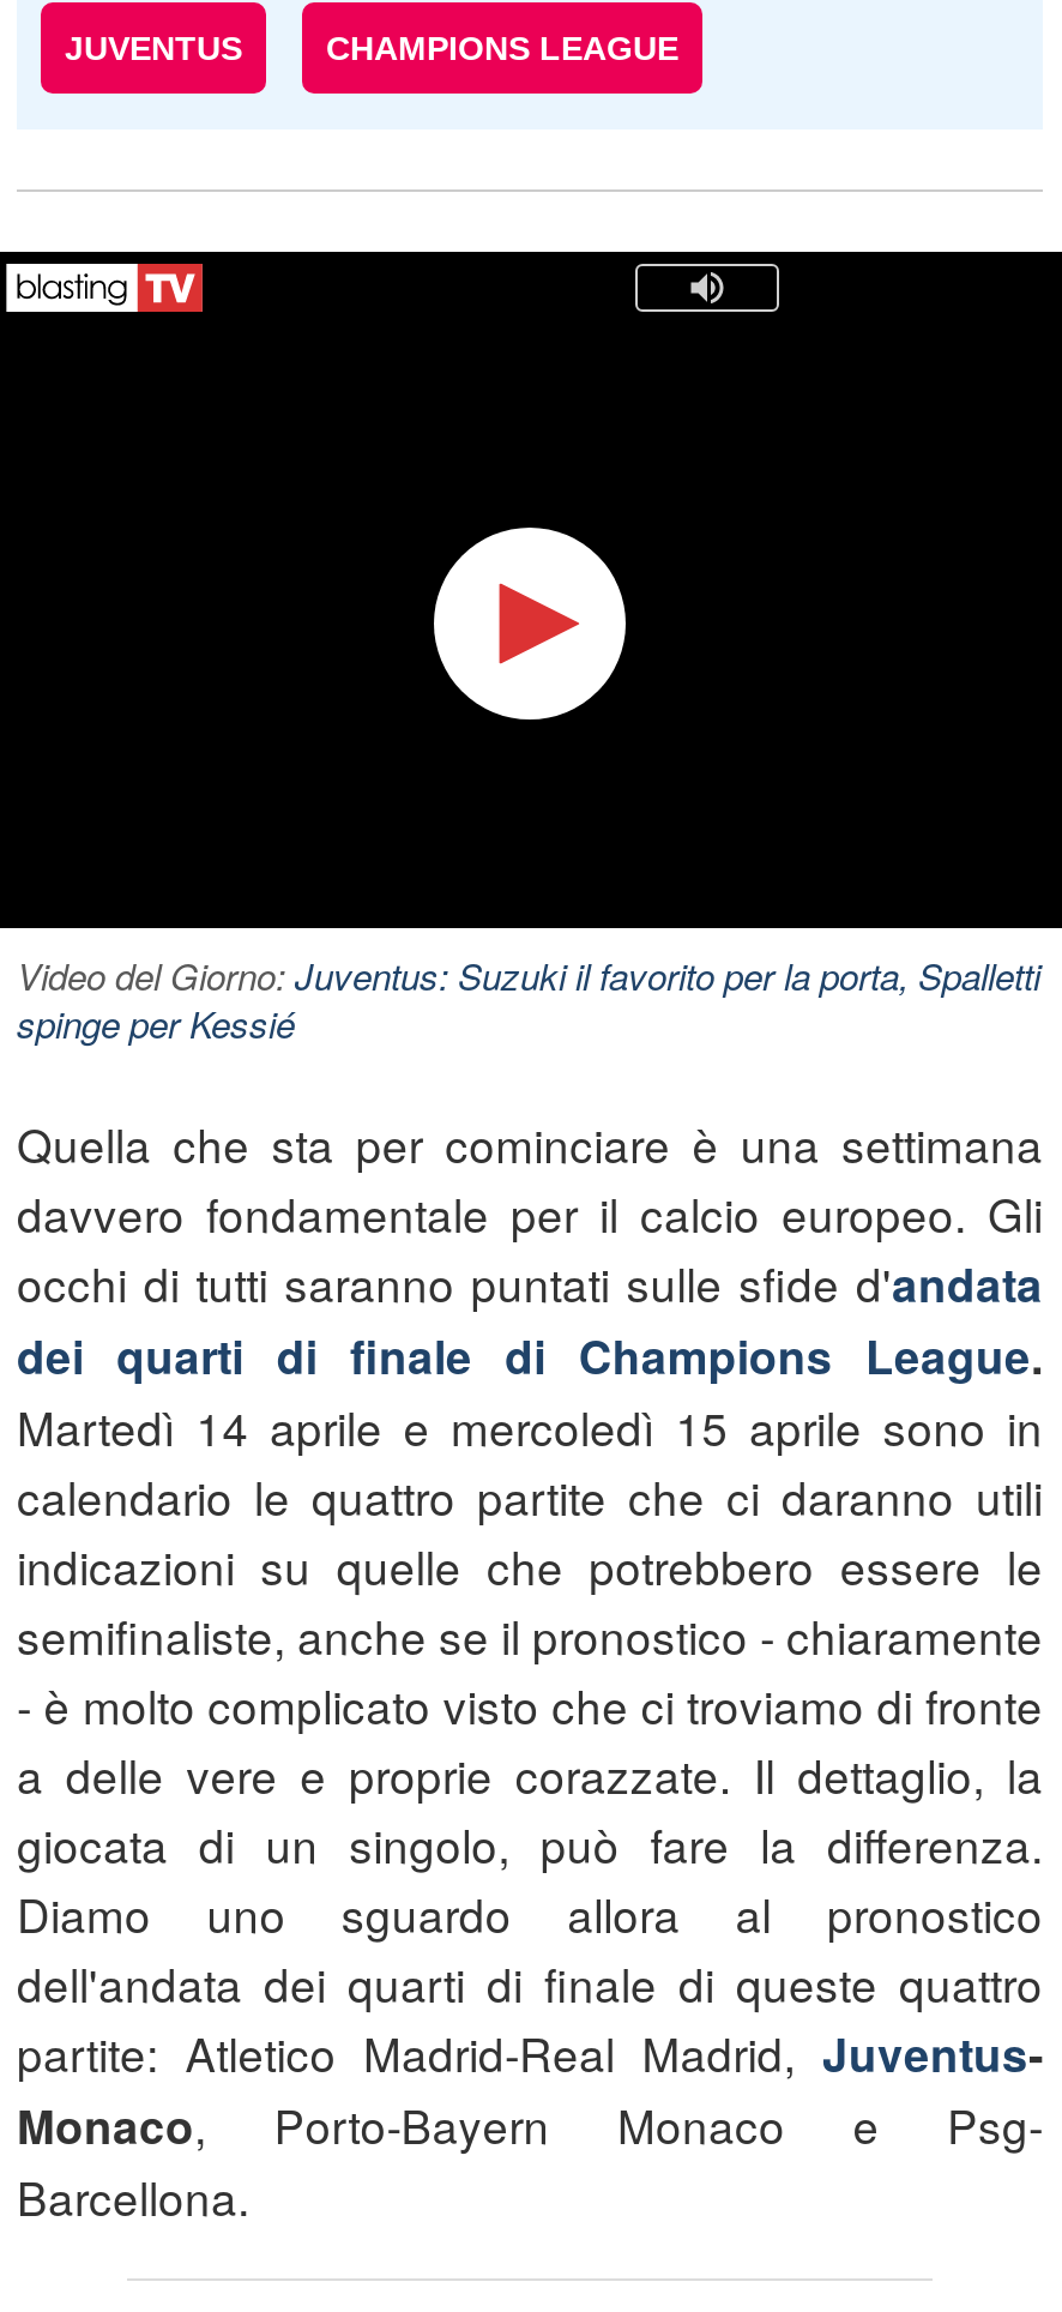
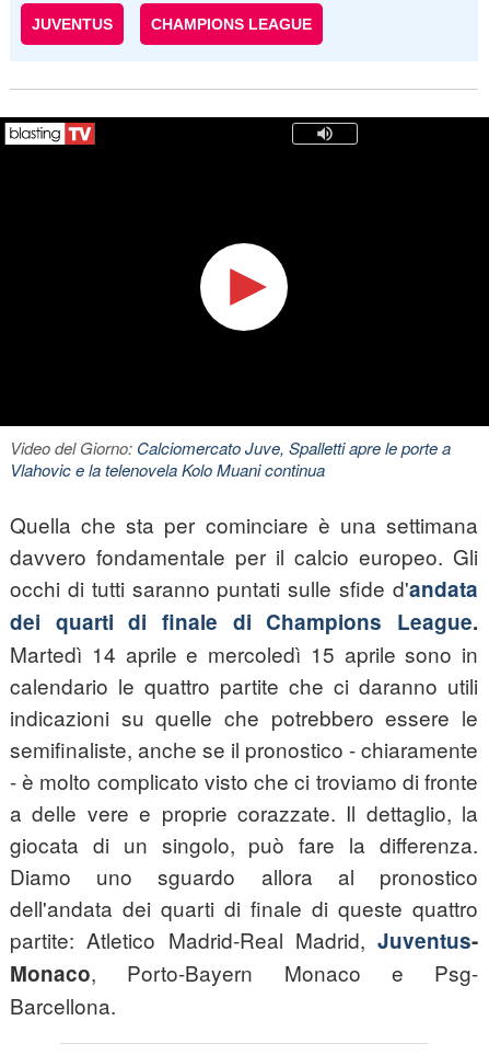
- Video del Giorno: Juventus: Suzuki il favorito per la porta, Spalletti
- spinge per Kessié
+ Video del Giorno: Calciomercato Juve, Spalletti apre le porte a
+ Vlahovic e la telenovela Kolo Muani continua
